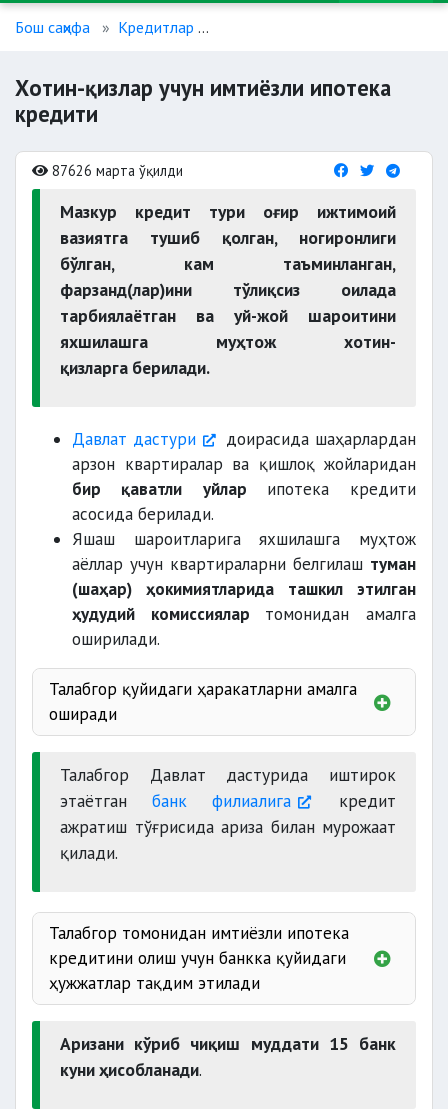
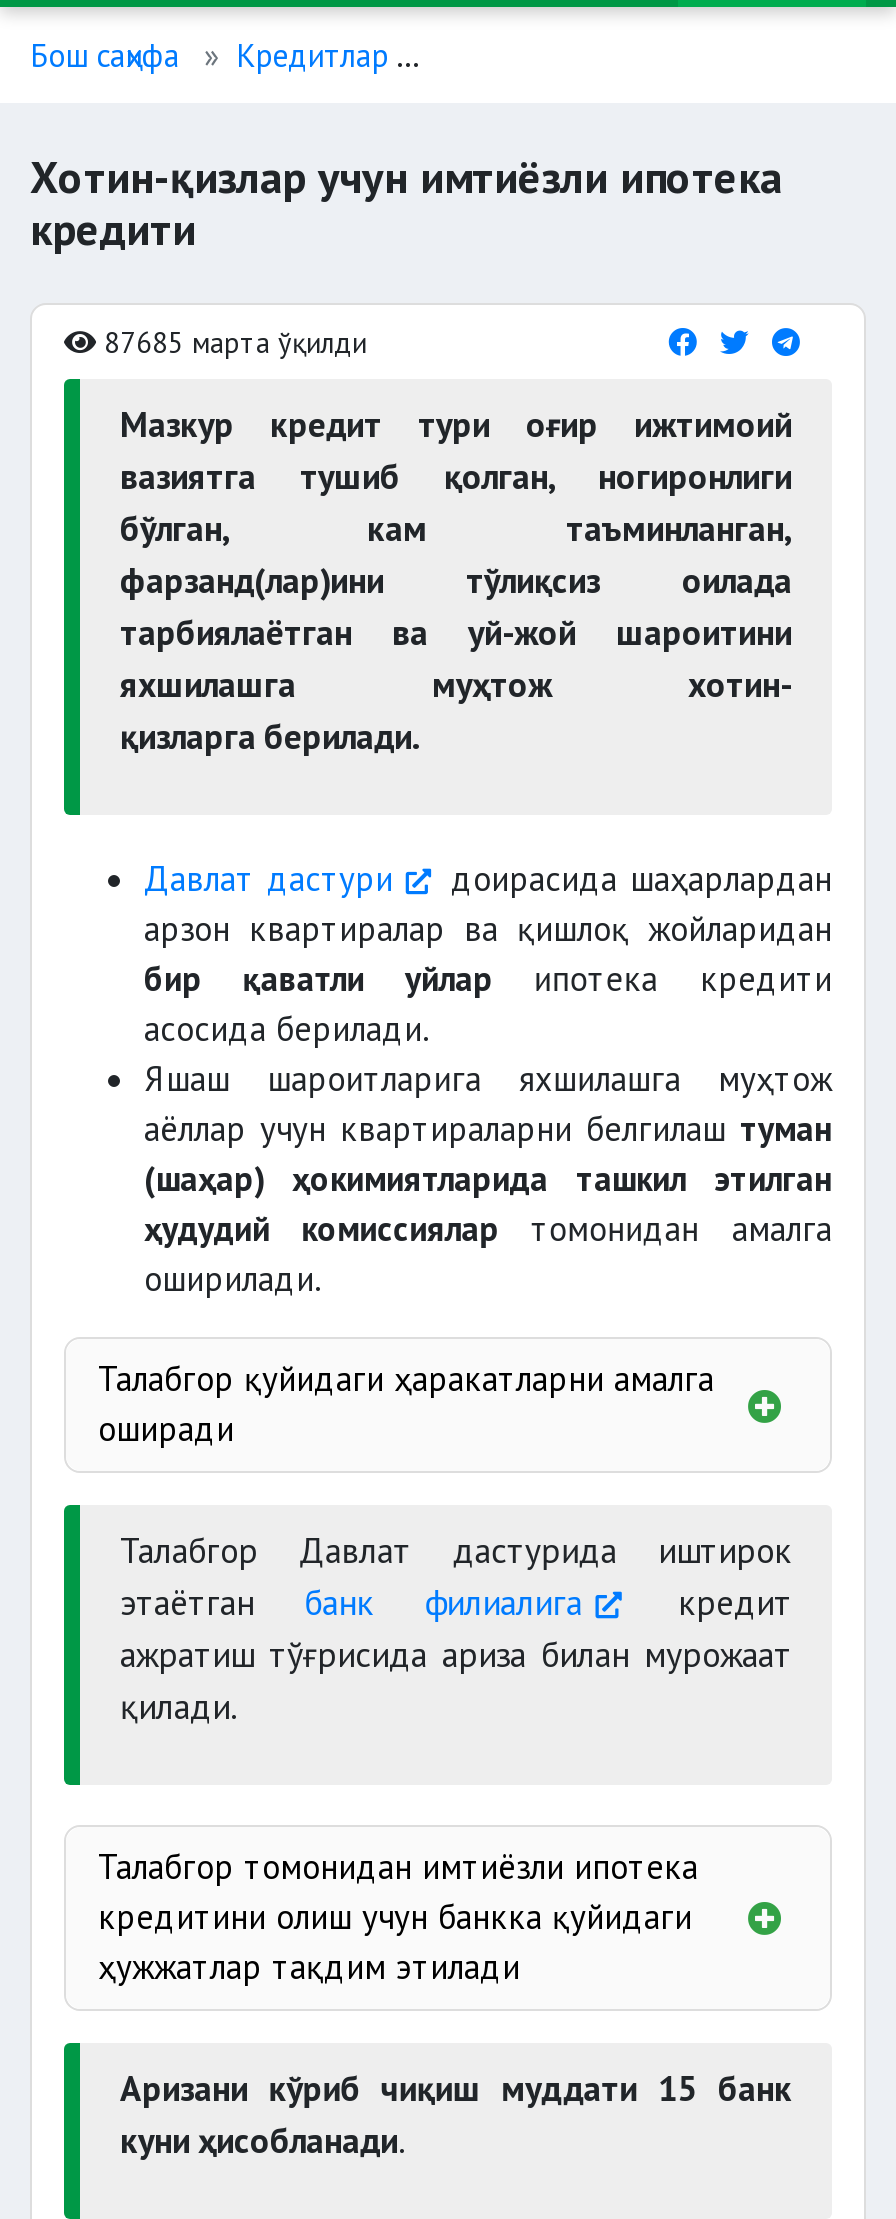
- 87626 марта ўқилди
+ 87685 марта ўқилди
